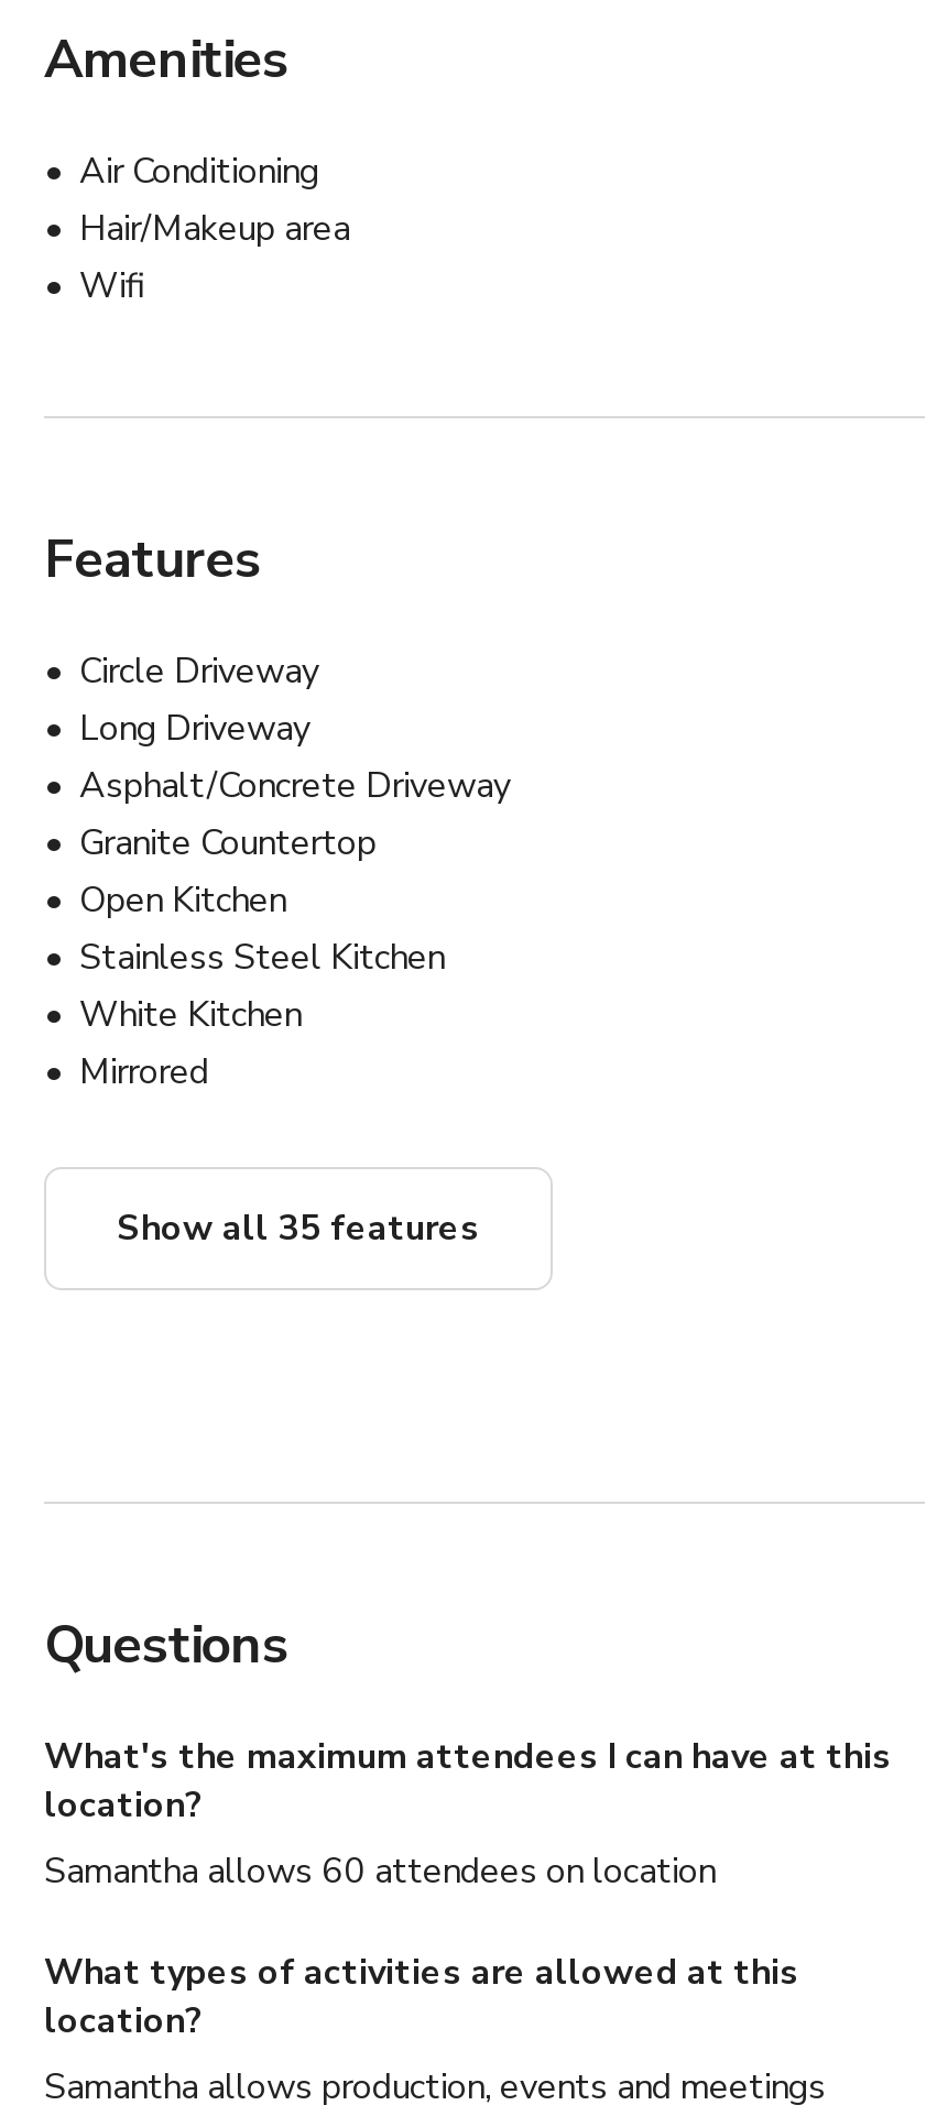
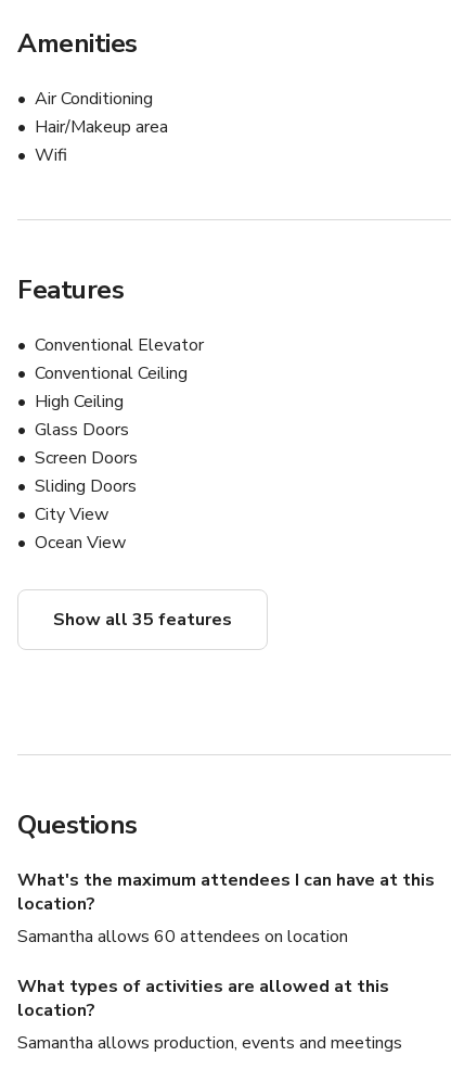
- Circle Driveway
- Long Driveway
- Asphalt/Concrete Driveway
- Granite Countertop
- Open Kitchen
- Stainless Steel Kitchen
- White Kitchen
- Mirrored
+ Conventional Elevator
+ Conventional Ceiling
+ High Ceiling
+ Glass Doors
+ Screen Doors
+ Sliding Doors
+ City View
+ Ocean View
